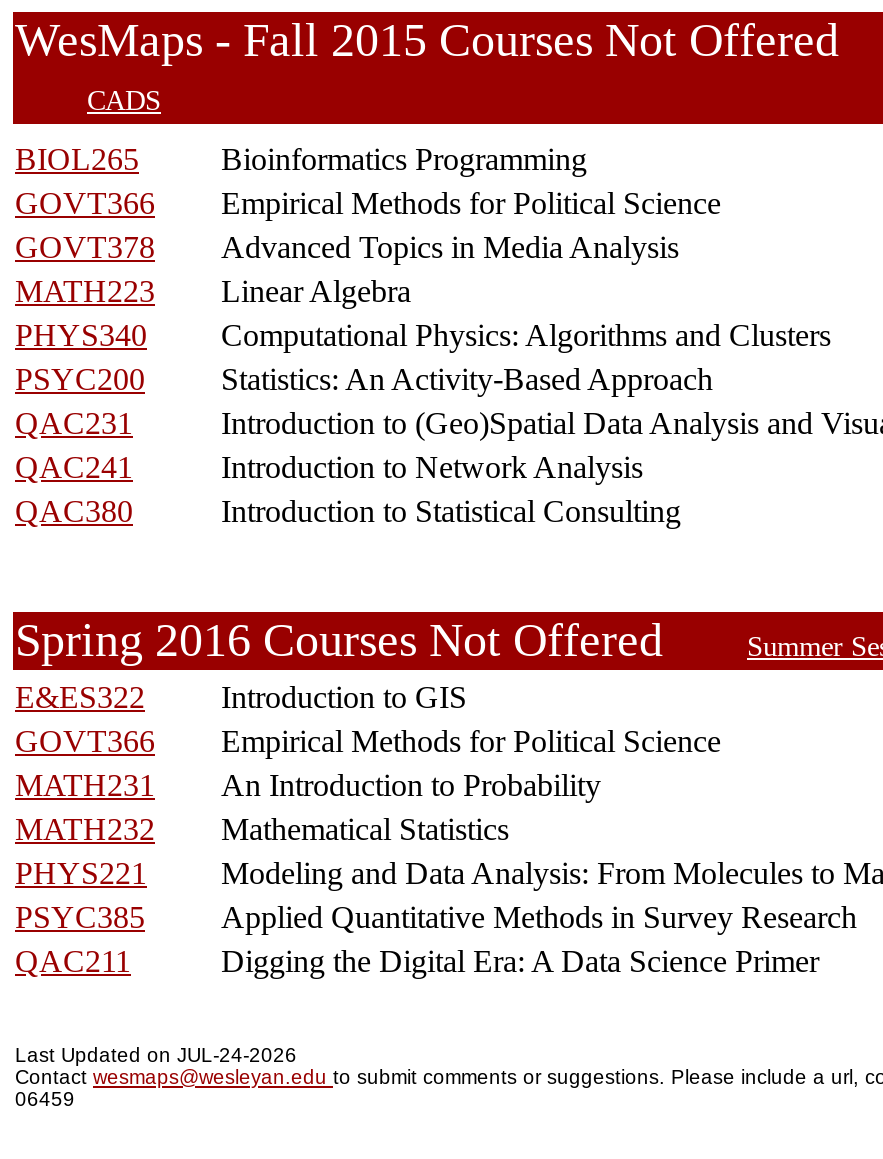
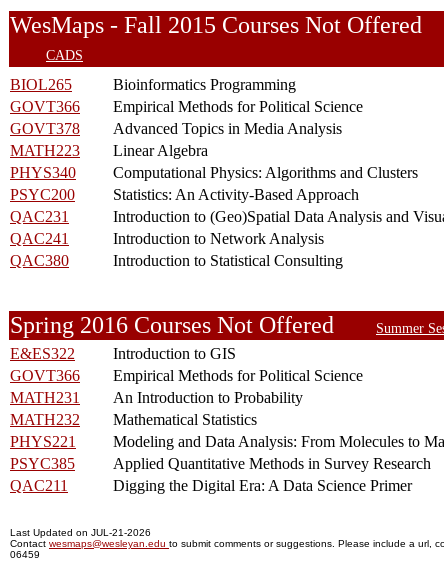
- Last Updated on JUL-24-2026
+ Last Updated on JUL-21-2026
